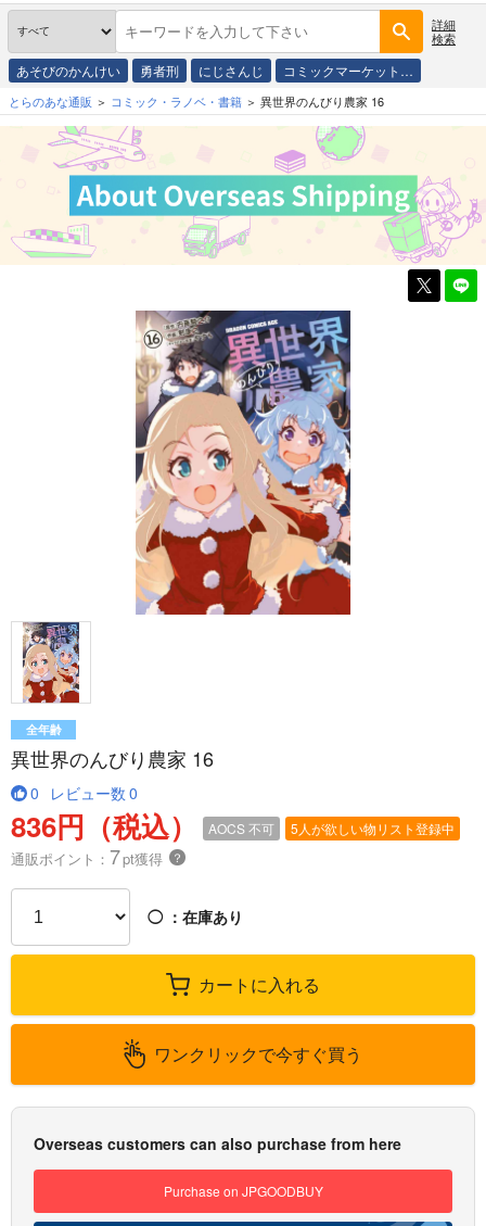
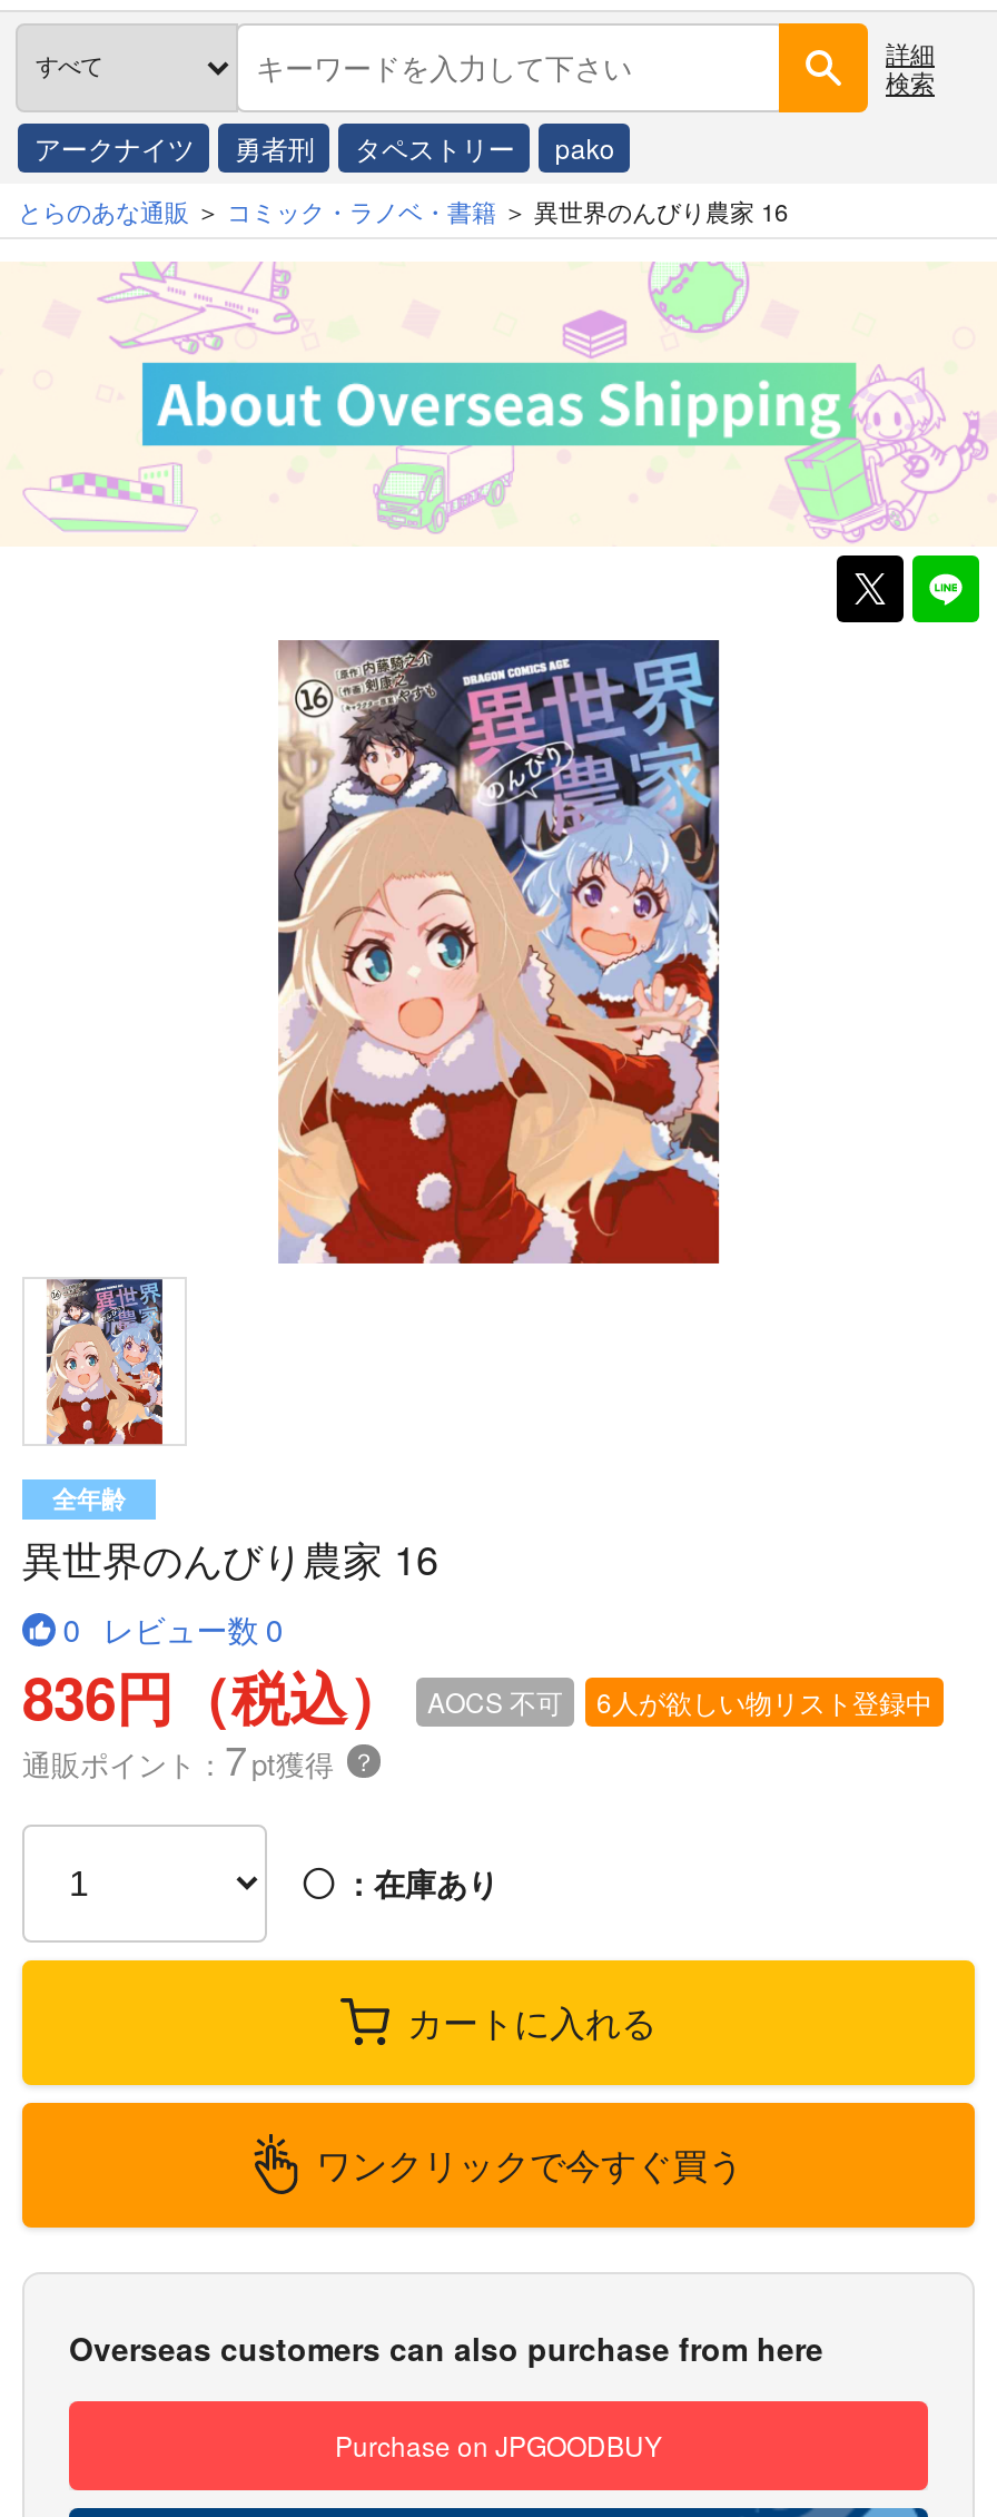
- あそびのかんけい
+ アークナイツ

- にじさんじ
- コミックマーケット…
+ タペストリー
+ pako

- 5人が欲しい物リスト登録中
+ 6人が欲しい物リスト登録中
